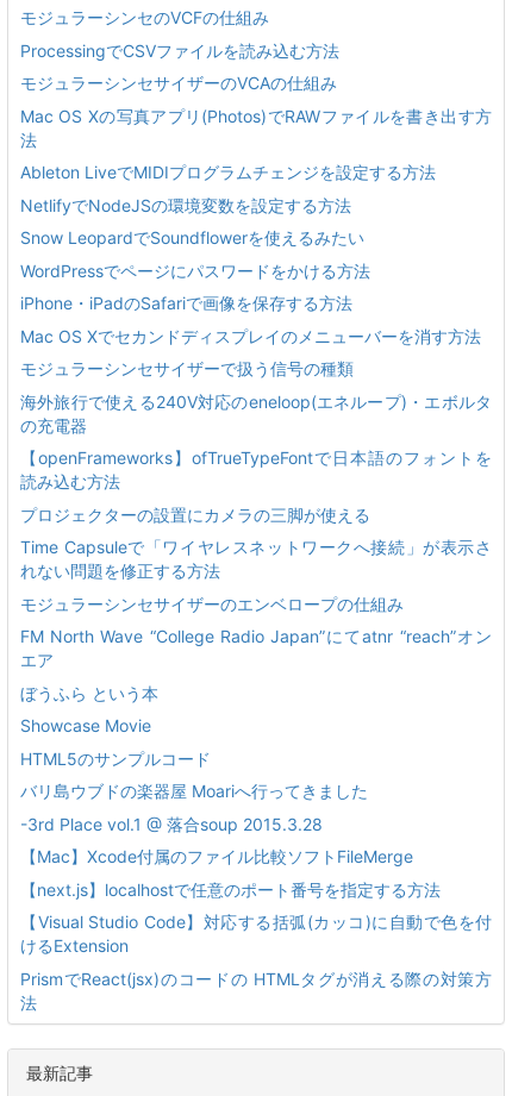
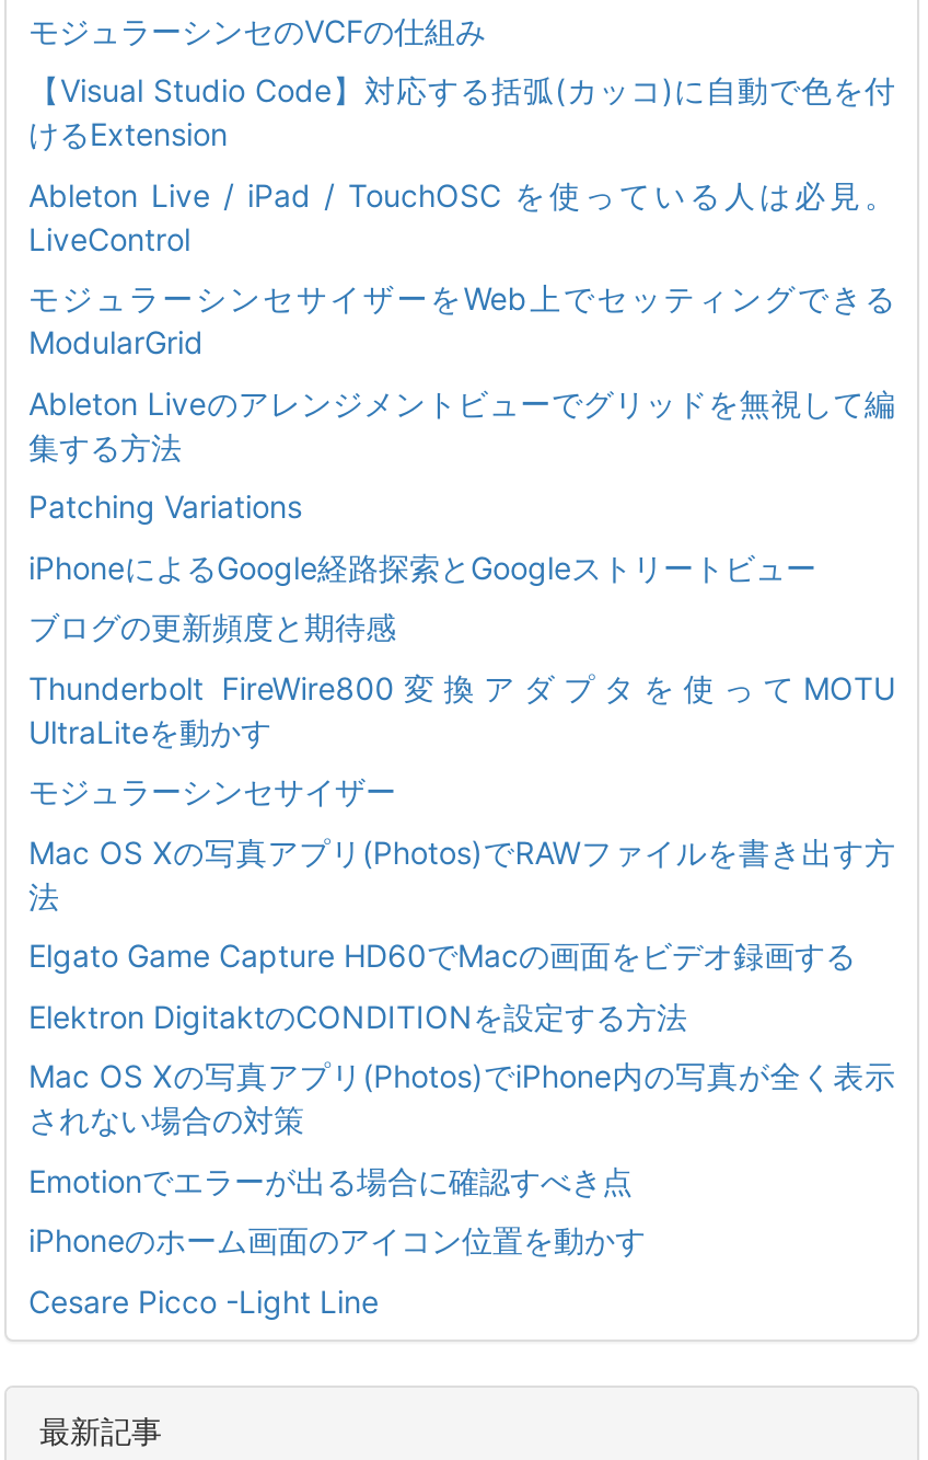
- ProcessingでCSVファイルを読み込む方法
- モジュラーシンセサイザーのVCAの仕組み
+ Ableton Live / iPad / TouchOSC を使っている人は必見。
+ LiveControl
+ モジュラーシンセサイザーをWeb上でセッティングできる
+ ModularGrid
+ Ableton Liveのアレンジメントビューでグリッドを無視して編
+ 集する方法
+ Patching Variations
+ iPhoneによるGoogle経路探索とGoogleストリートビュー
+ ブログの更新頻度と期待感
+ Thunderbolt FireWire800変換アダプタを使ってMOTU
+ UltraLiteを動かす
+ モジュラーシンセサイザー

moved down: Mac OS Xの写真アプリ(Photos)でRAWファイルを書き出す方 | 法

- Ableton LiveでMIDIプログラムチェンジを設定する方法
- NetlifyでNodeJSの環境変数を設定する方法
- Snow LeopardでSoundflowerを使えるみたい
- WordPressでページにパスワードをかける方法
- iPhone・iPadのSafariで画像を保存する方法
- Mac OS Xでセカンドディスプレイのメニューバーを消す方法
- モジュラーシンセサイザーで扱う信号の種類
- 海外旅行で使える240V対応のeneloop(エネループ)・エボルタ
- の充電器
- 【openFrameworks】ofTrueTypeFontで日本語のフォントを
- 読み込む方法
- プロジェクターの設置にカメラの三脚が使える
- Time Capsuleで「ワイヤレスネットワークへ接続」が表示さ
- れない問題を修正する方法
- モジュラーシンセサイザーのエンベロープの仕組み
- FM North Wave “College Radio Japan”にてatnr “reach”オン
- エア
- ぼうふら という本
- Showcase Movie
- HTML5のサンプルコード
- バリ島ウブドの楽器屋 Moariへ行ってきました
- -3rd Place vol.1 @ 落合soup 2015.3.28
- 【Mac】Xcode付属のファイル比較ソフトFileMerge
- 【next.js】localhostで任意のポート番号を指定する方法
- PrismでReact(jsx)のコードの HTMLタグが消える際の対策方
- 法
+ Elgato Game Capture HD60でMacの画面をビデオ録画する
+ Elektron DigitaktのCONDITIONを設定する方法
+ Mac OS Xの写真アプリ(Photos)でiPhone内の写真が全く表示
+ されない場合の対策
+ Emotionでエラーが出る場合に確認すべき点
+ iPhoneのホーム画面のアイコン位置を動かす
+ Cesare Picco -Light Line

moved up: 【Visual Studio Code】対応する括弧(カッコ)に自動で色を付 | けるExtension
